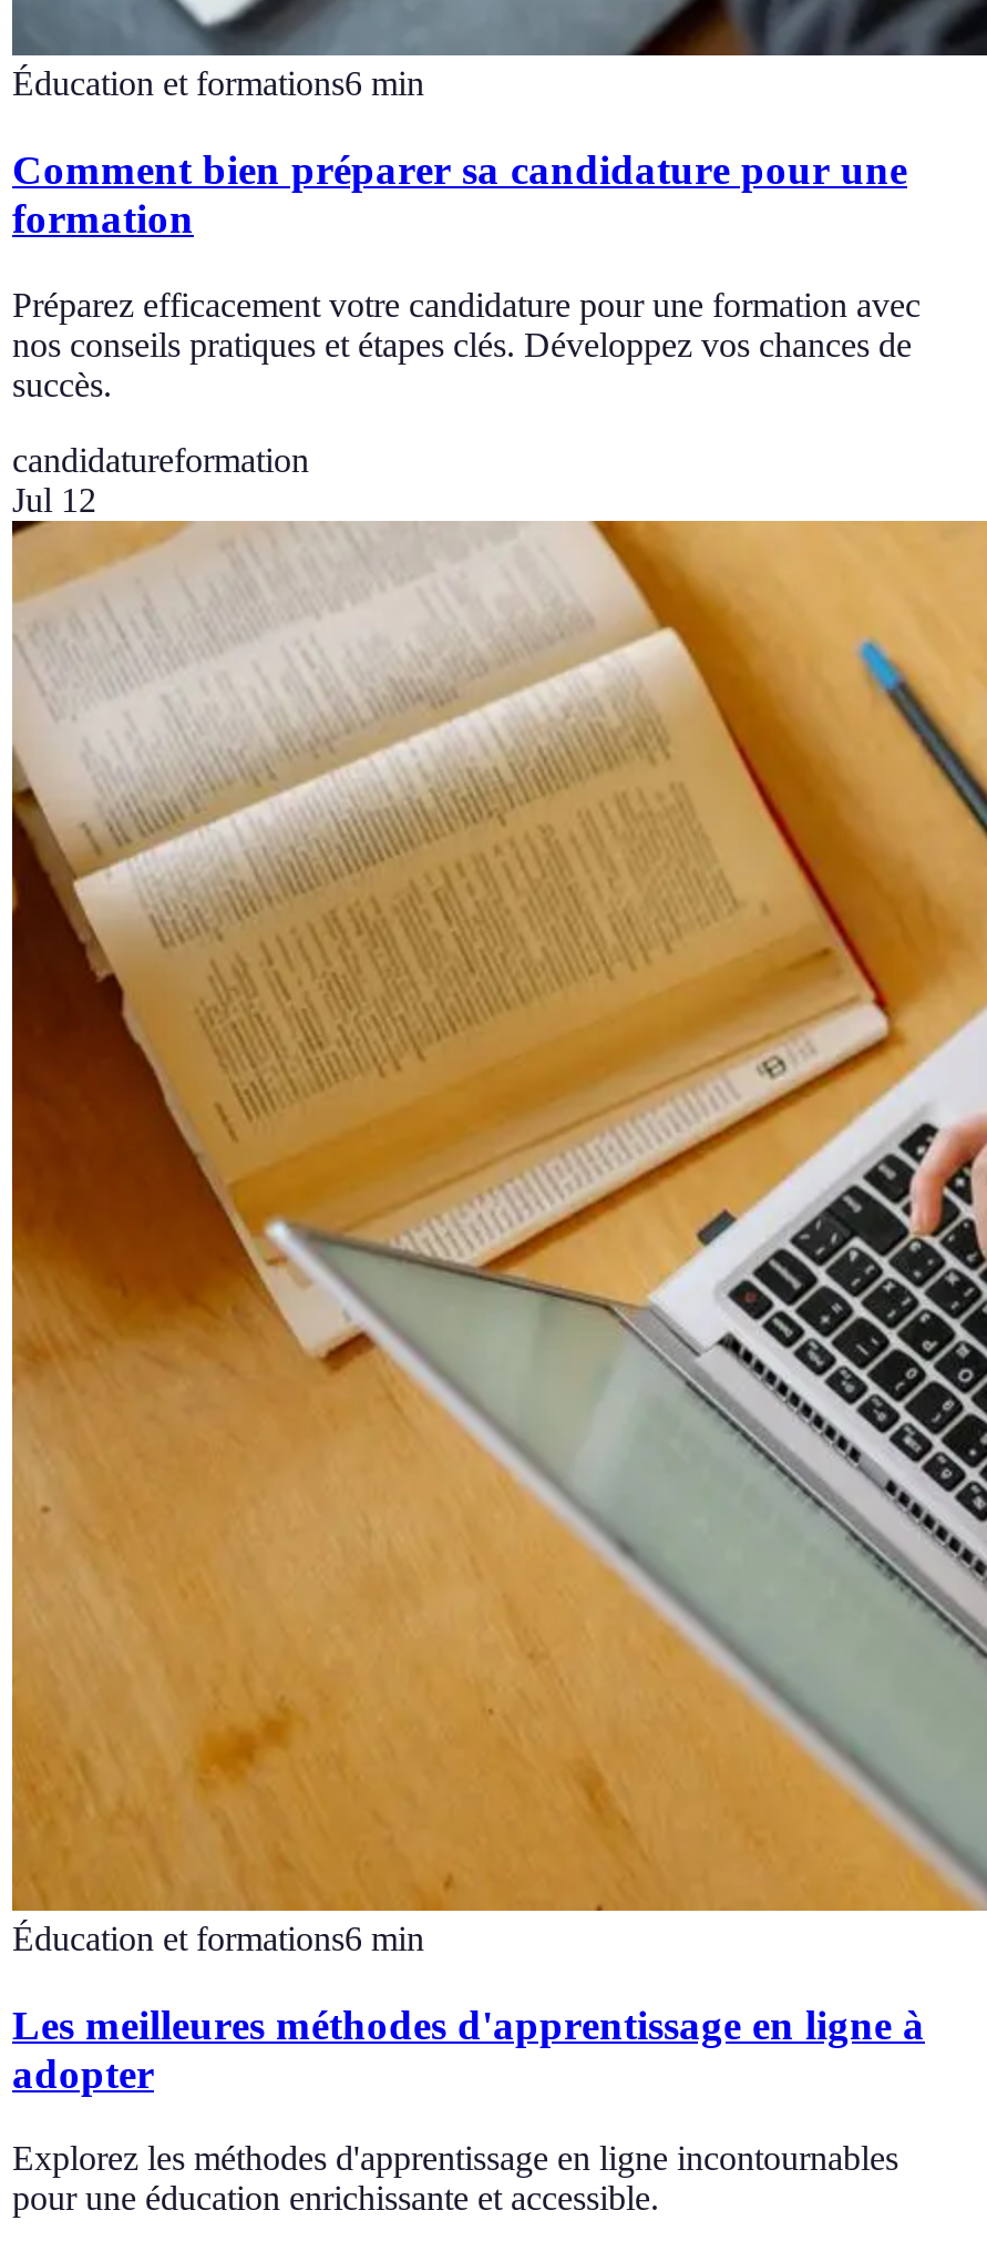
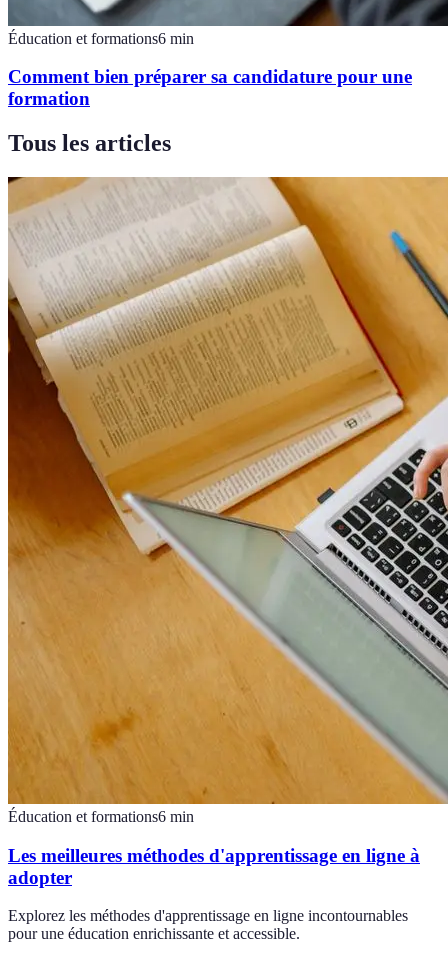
- Préparez efficacement votre candidature pour une formation avec
- nos conseils pratiques et étapes clés. Développez vos chances de
- succès.
- candidatureformation
- Jul 12
+ Tous les articles
